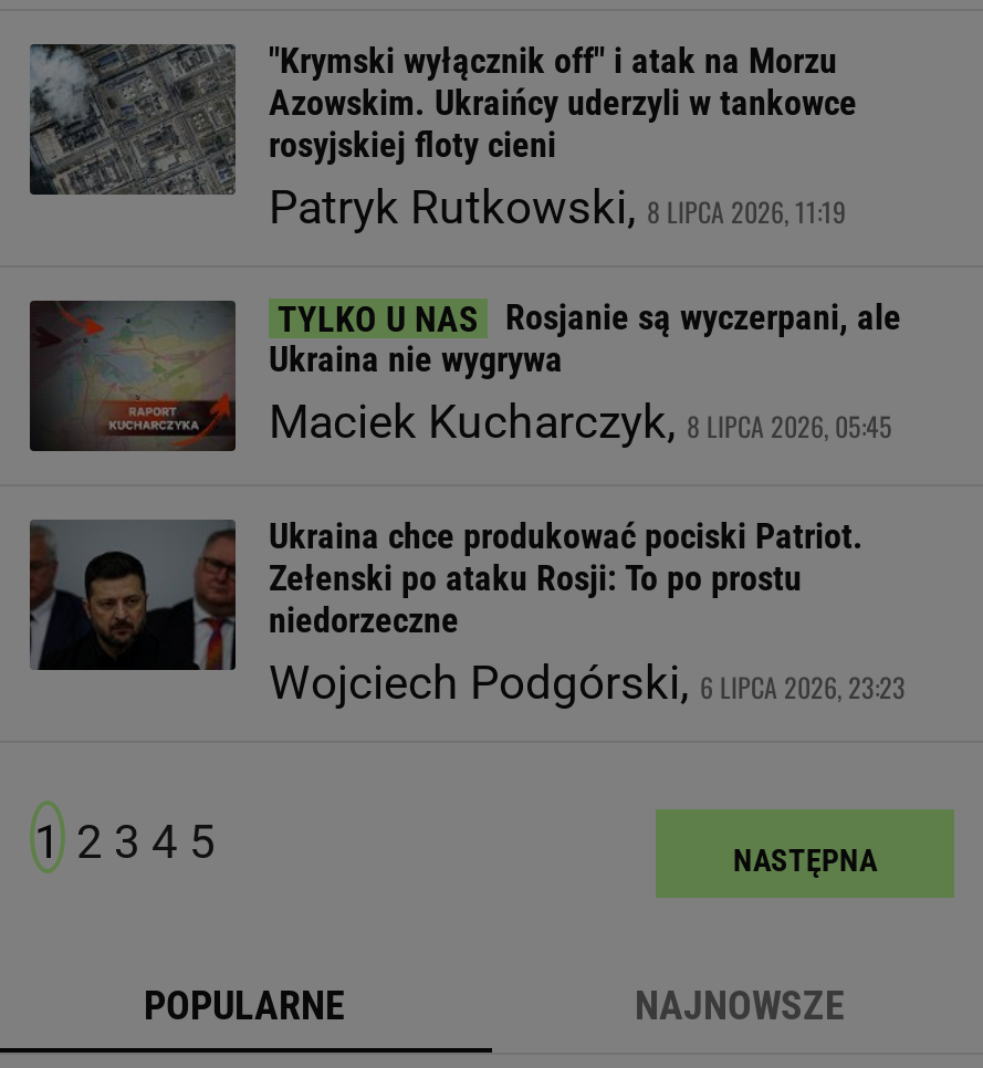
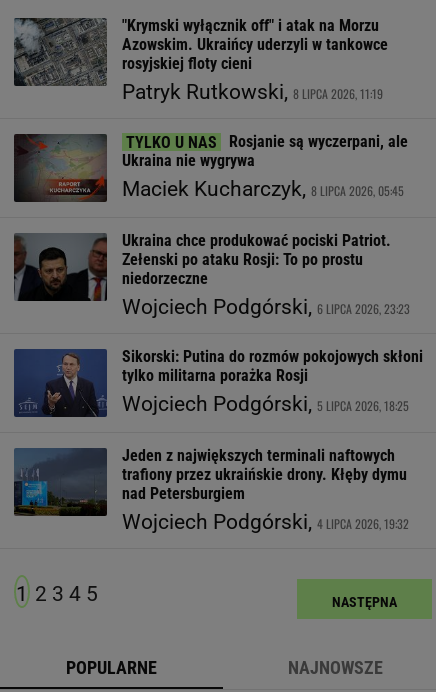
+ [image]
+ Sikorski: Putina do rozmów pokojowych skłoni
+ tylko militarna porażka Rosji
+ Wojciech Podgórski, 5 LIPCA 2026, 18:25
+ Jeden z największych terminali naftowych
+ trafiony przez ukraińskie drony. Kłęby dymu
+ nad Petersburgiem
+ Wojciech Podgórski, 4 LIPCA 2026, 19:32

+ [image]
